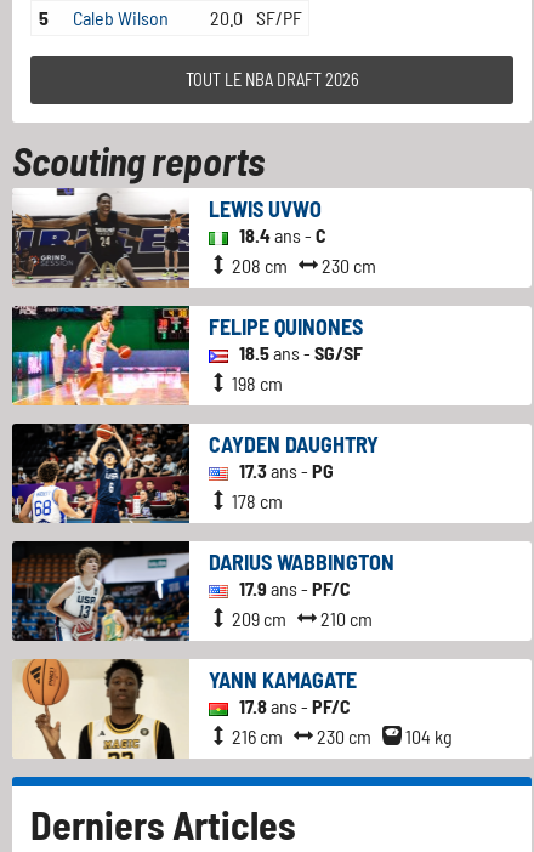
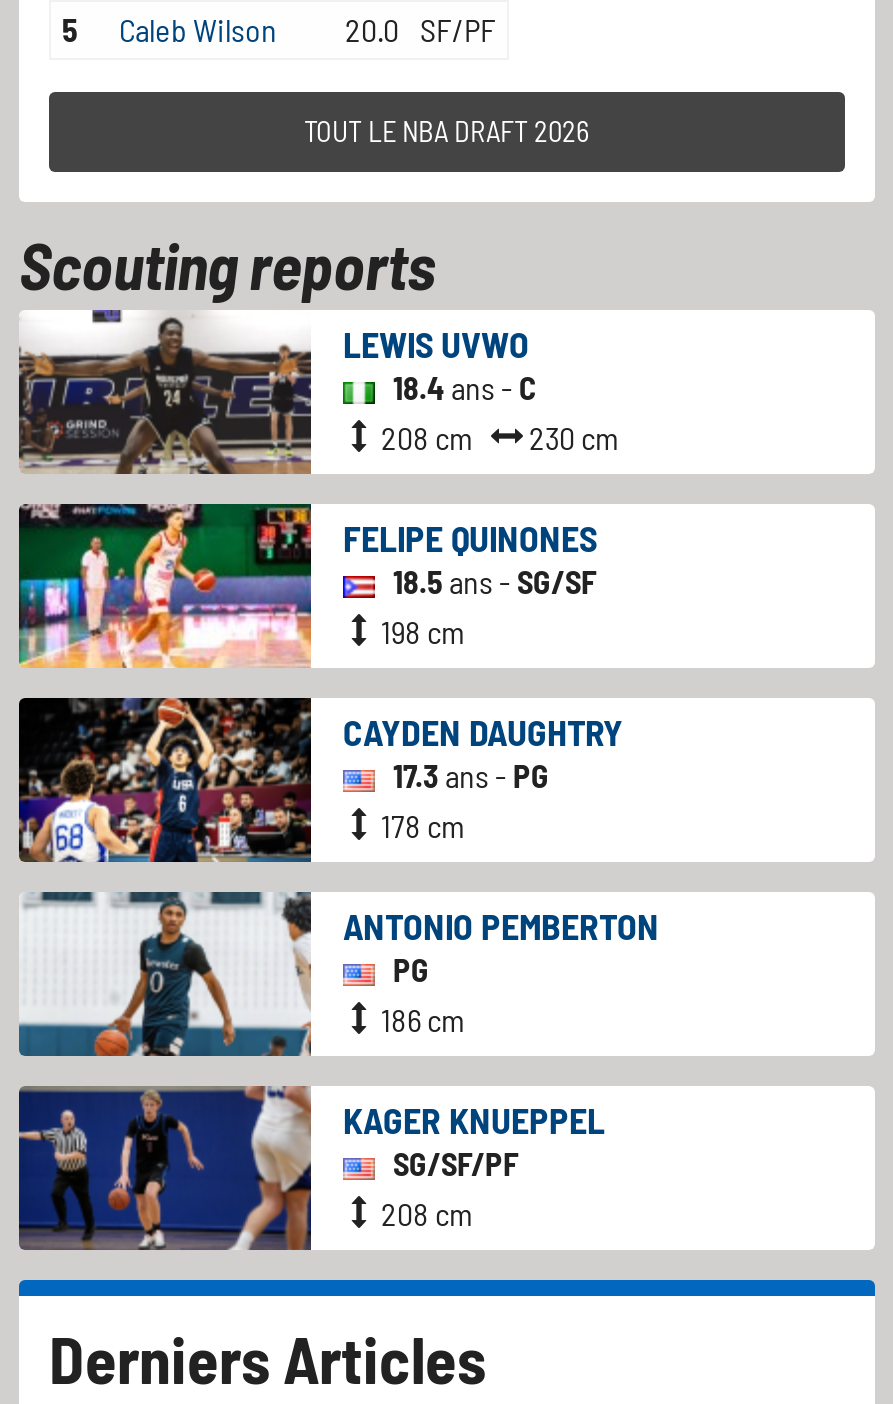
- [image]
- DARIUS WABBINGTON
- 17.9 ans - PF/C
- 209 cm
- 210 cm
+ [image]
+ ANTONIO PEMBERTON
+ PG
+ 186 cm

- [image]
- YANN KAMAGATE
- 17.8 ans - PF/C
- 216 cm
- 230 cm
- 104 kg
+ [image]
+ KAGER KNUEPPEL
+ SG/SF/PF
+ 208 cm
